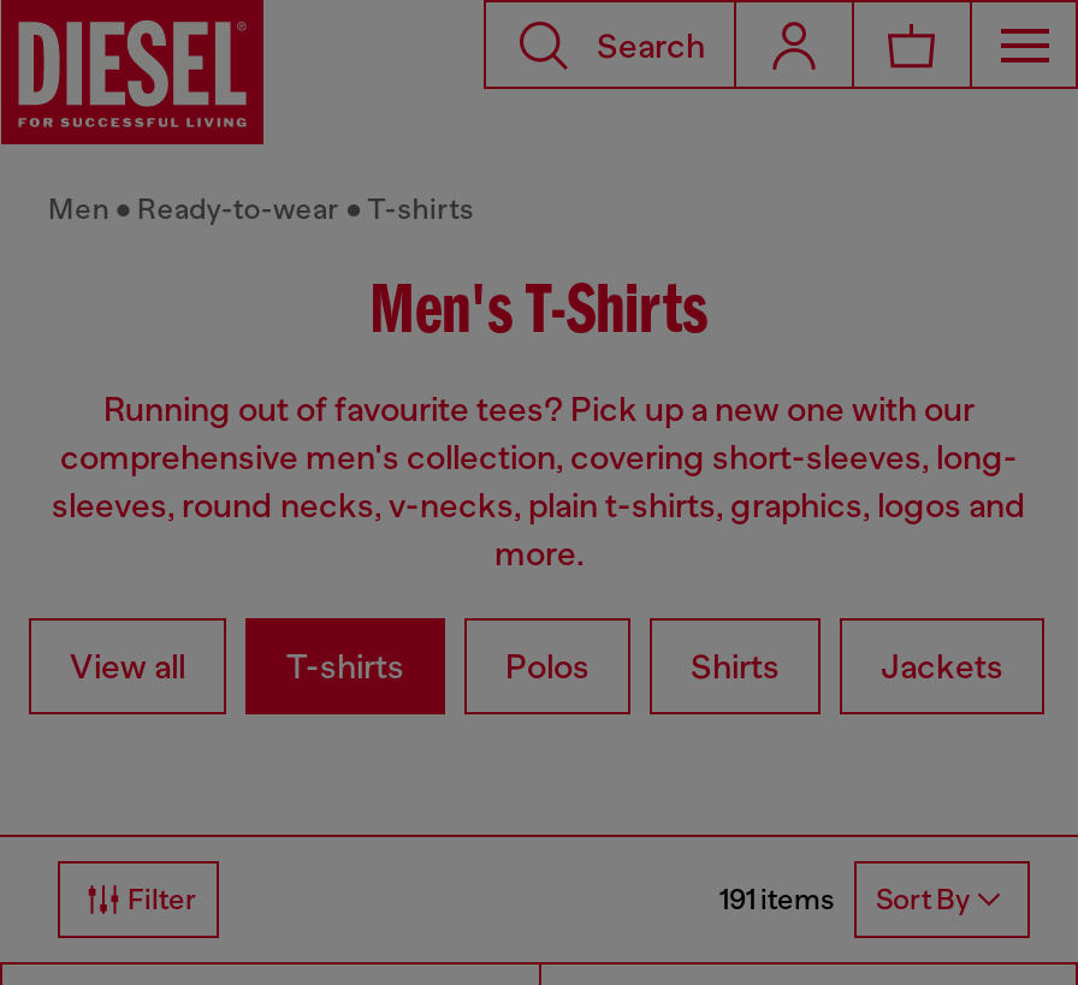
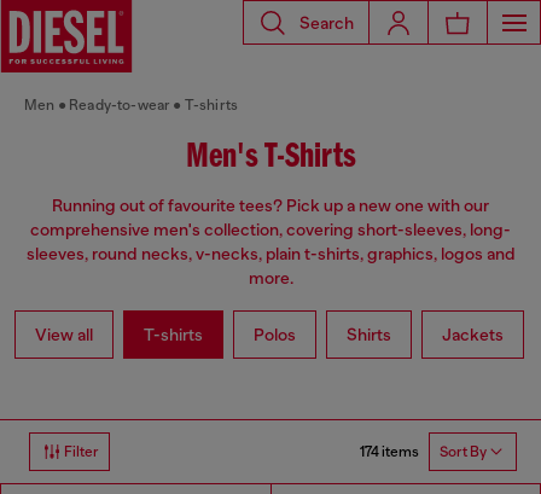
- 191 items Sort By
+ 174 items Sort By
